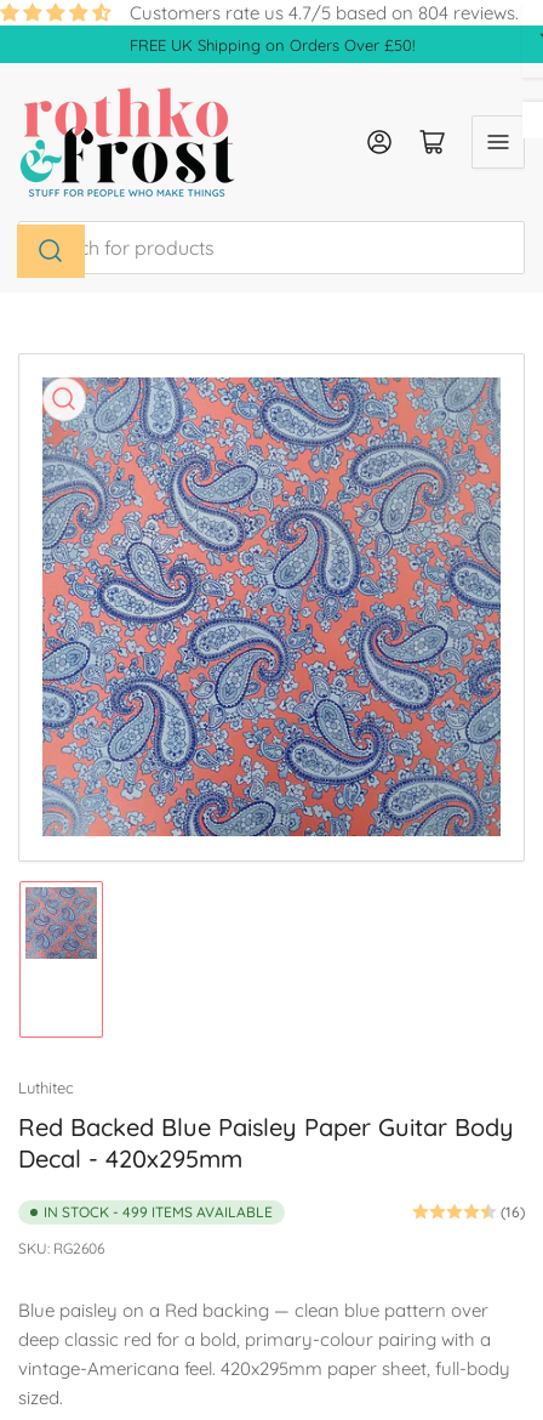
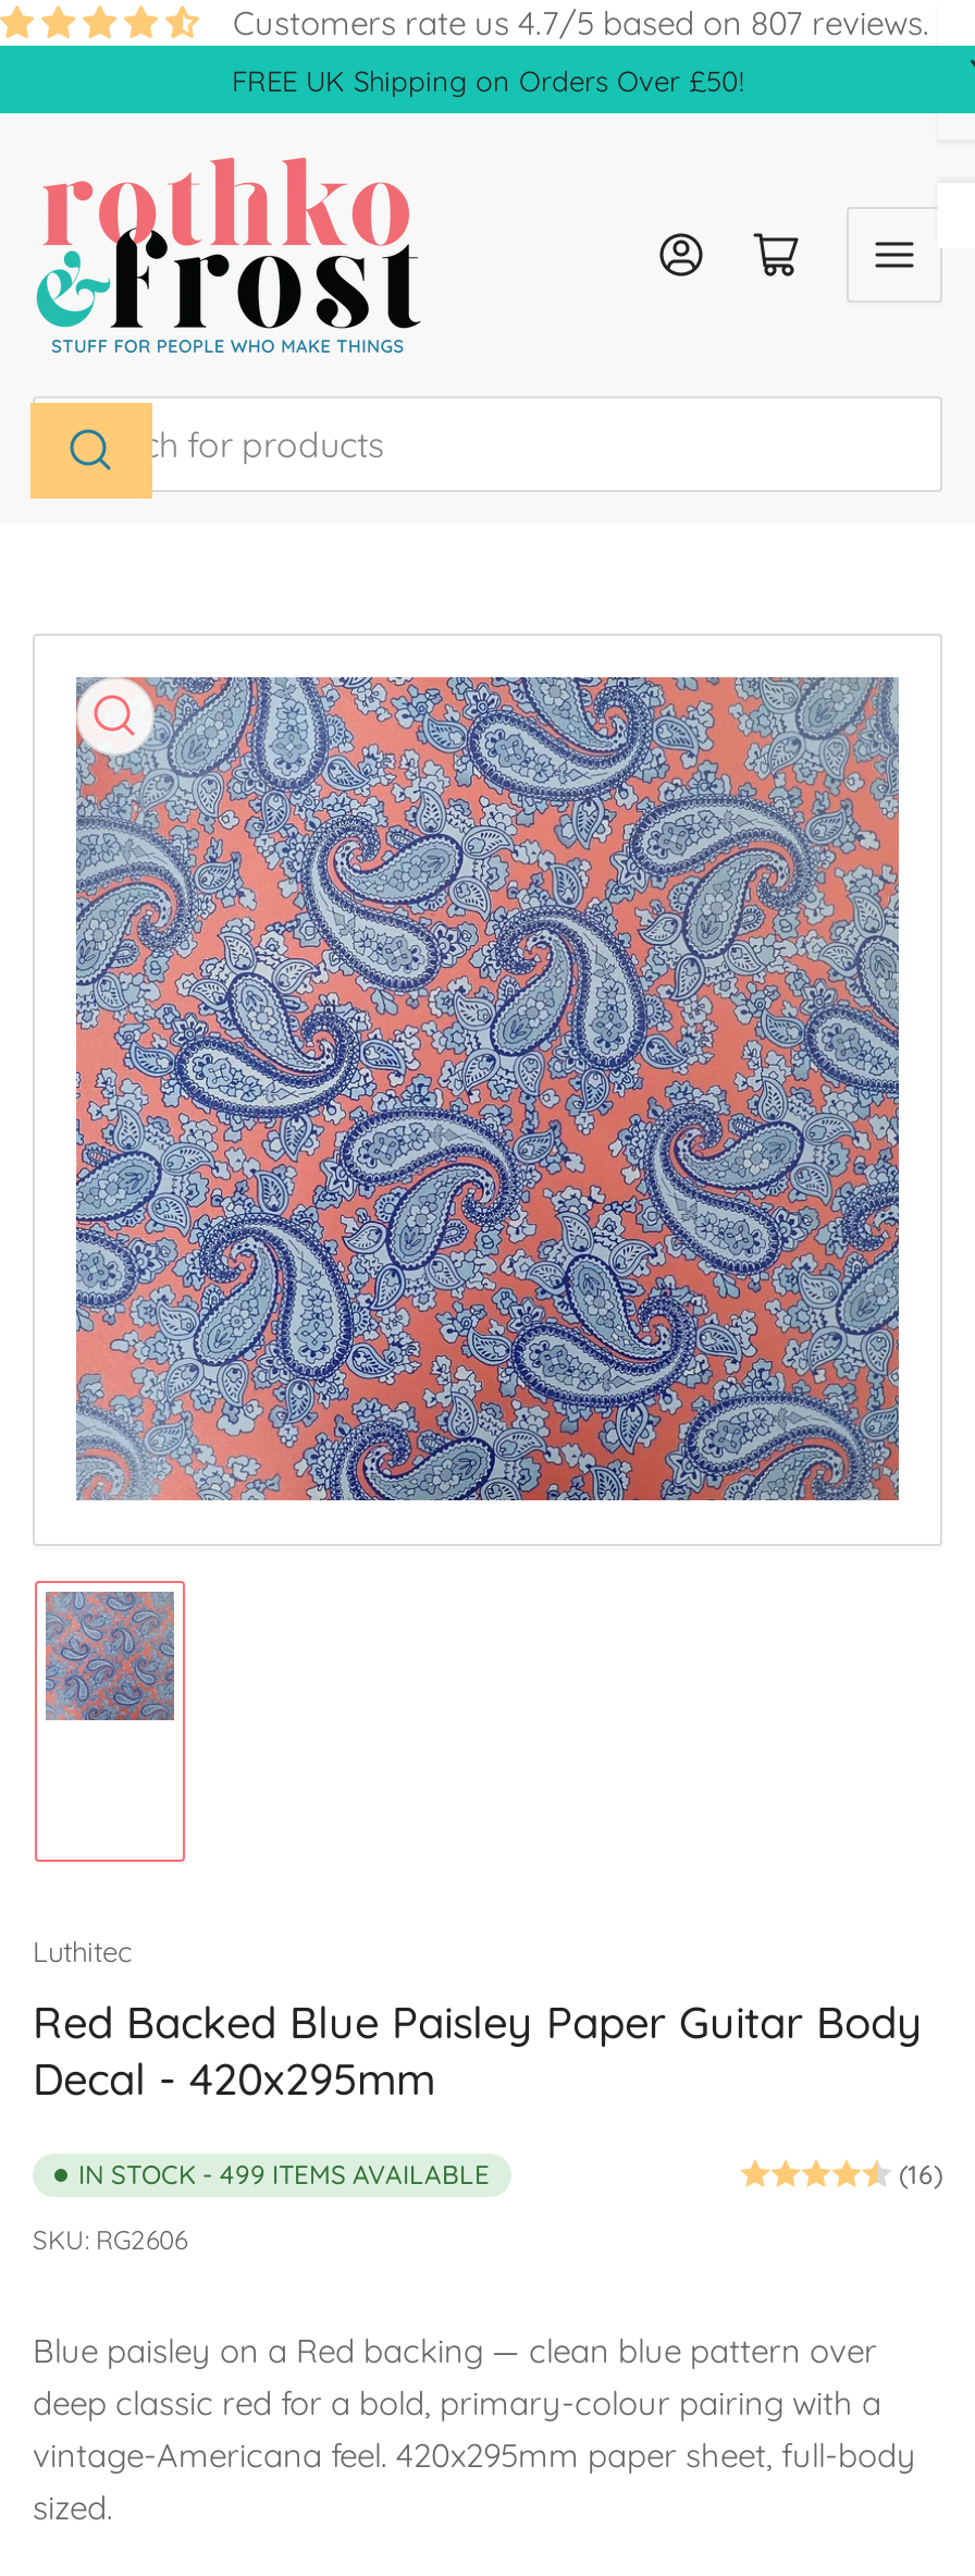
- Customers rate us 4.7/5 based on 804 reviews.
+ Customers rate us 4.7/5 based on 807 reviews.
